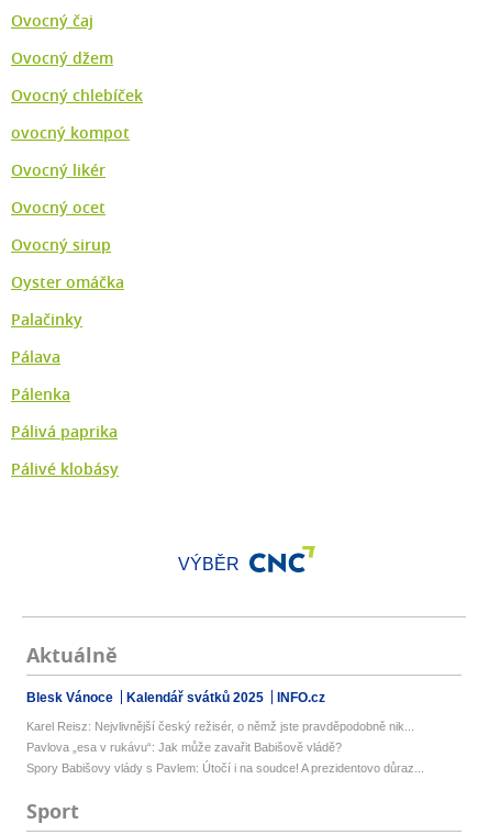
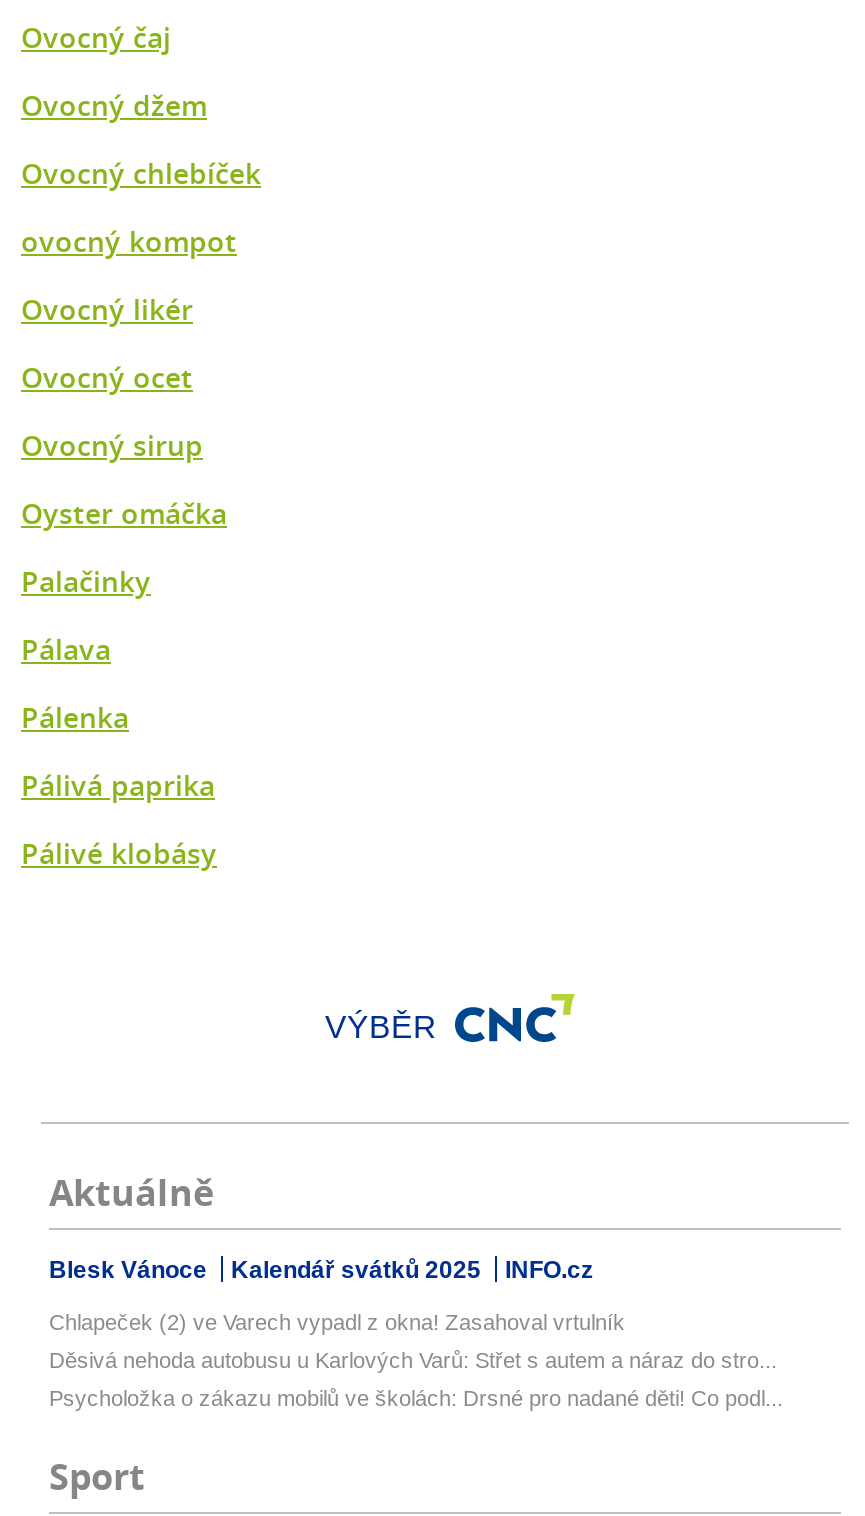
- Karel Reisz: Nejvlivnější český režisér, o němž jste pravděpodobně nik...
+ Chlapeček (2) ve Varech vypadl z okna! Zasahoval vrtulník

- Pavlova „esa v rukávu“: Jak může zavařit Babišově vládě?
+ Děsivá nehoda autobusu u Karlových Varů: Střet s autem a náraz do stro...

- Spory Babišovy vlády s Pavlem: Útočí i na soudce! A prezidentovo důraz...
+ Psycholožka o zákazu mobilů ve školách: Drsné pro nadané děti! Co podl...
